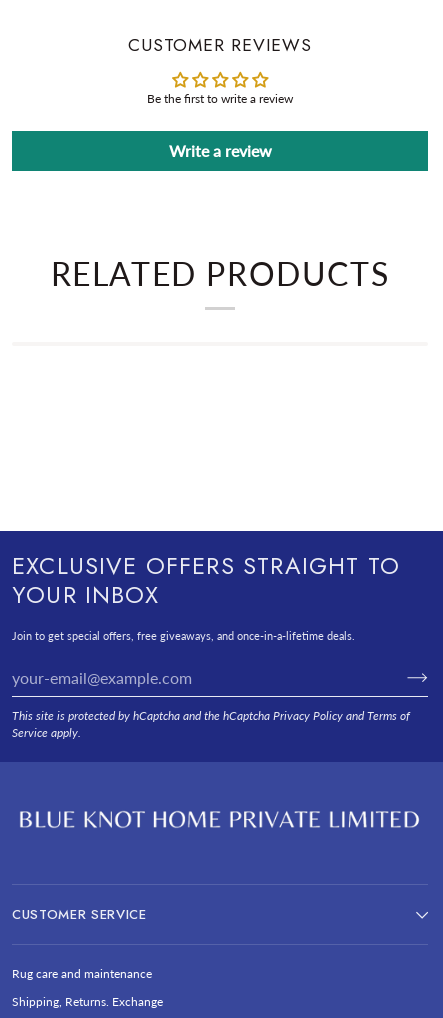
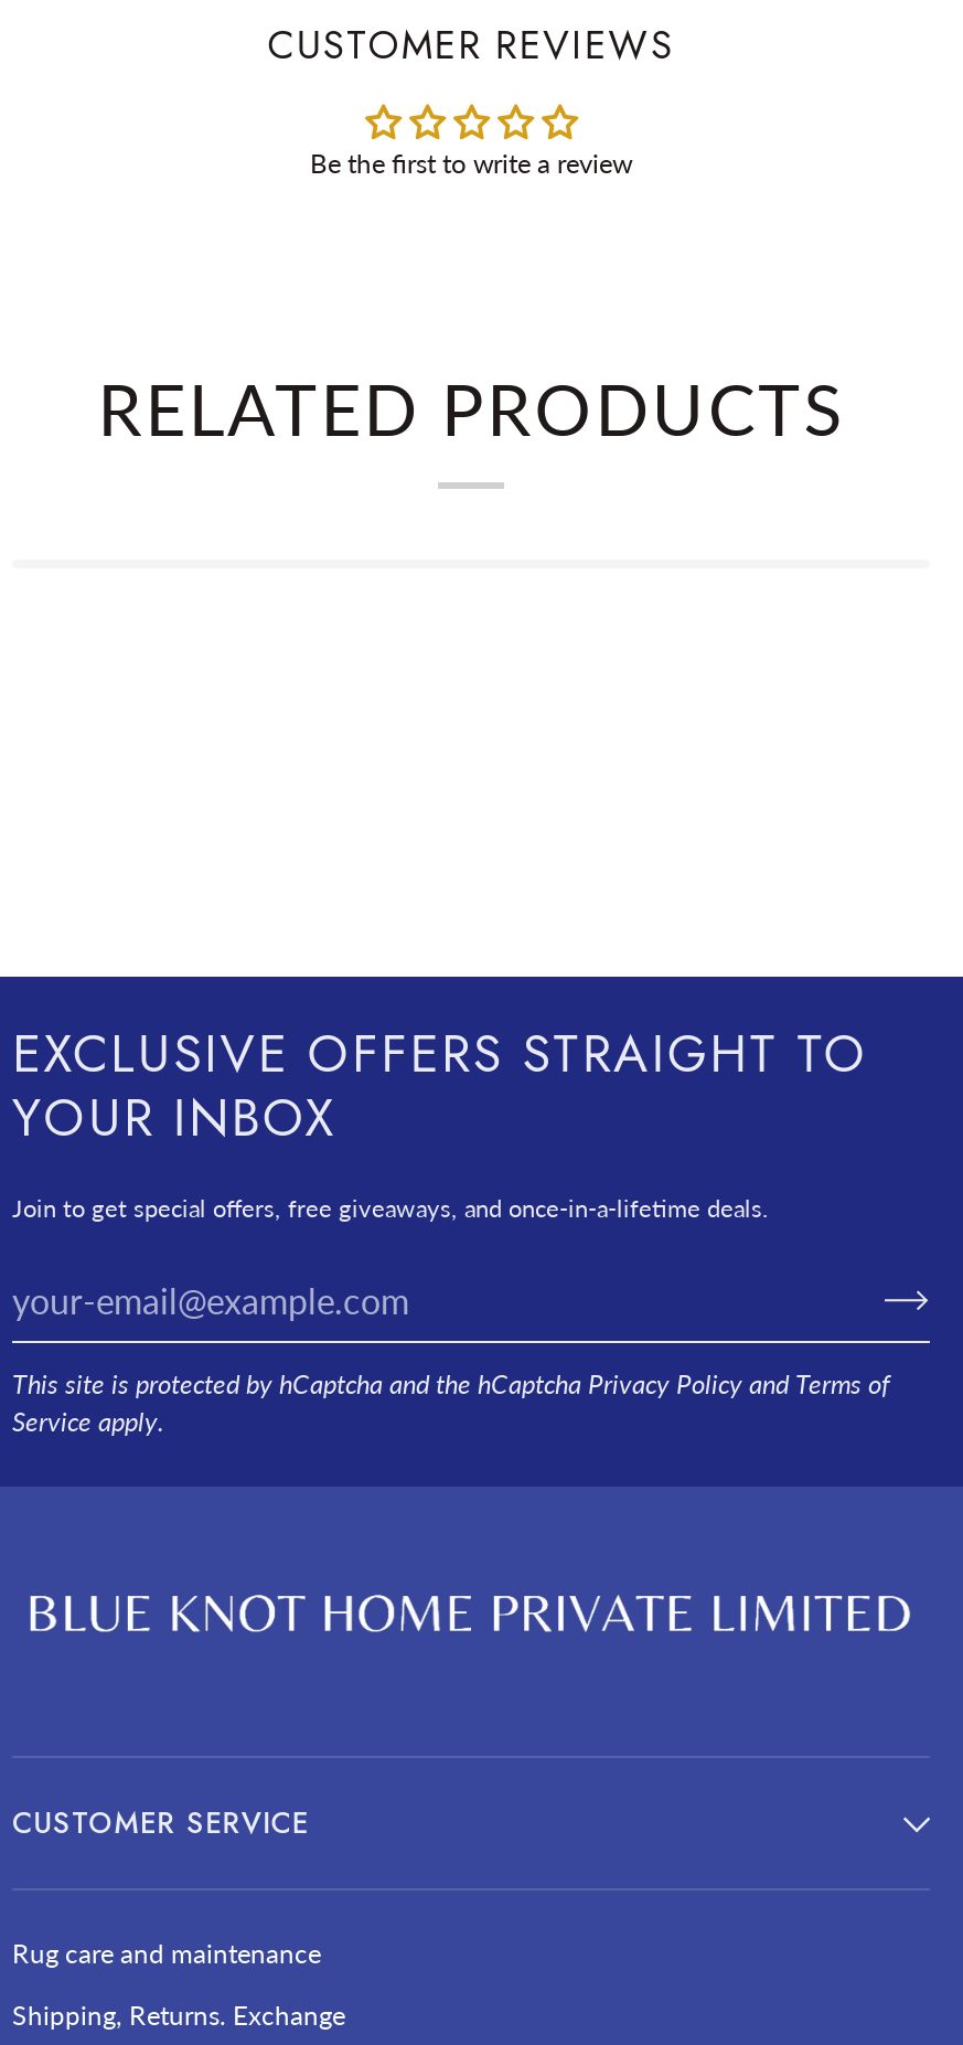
- Write a review
